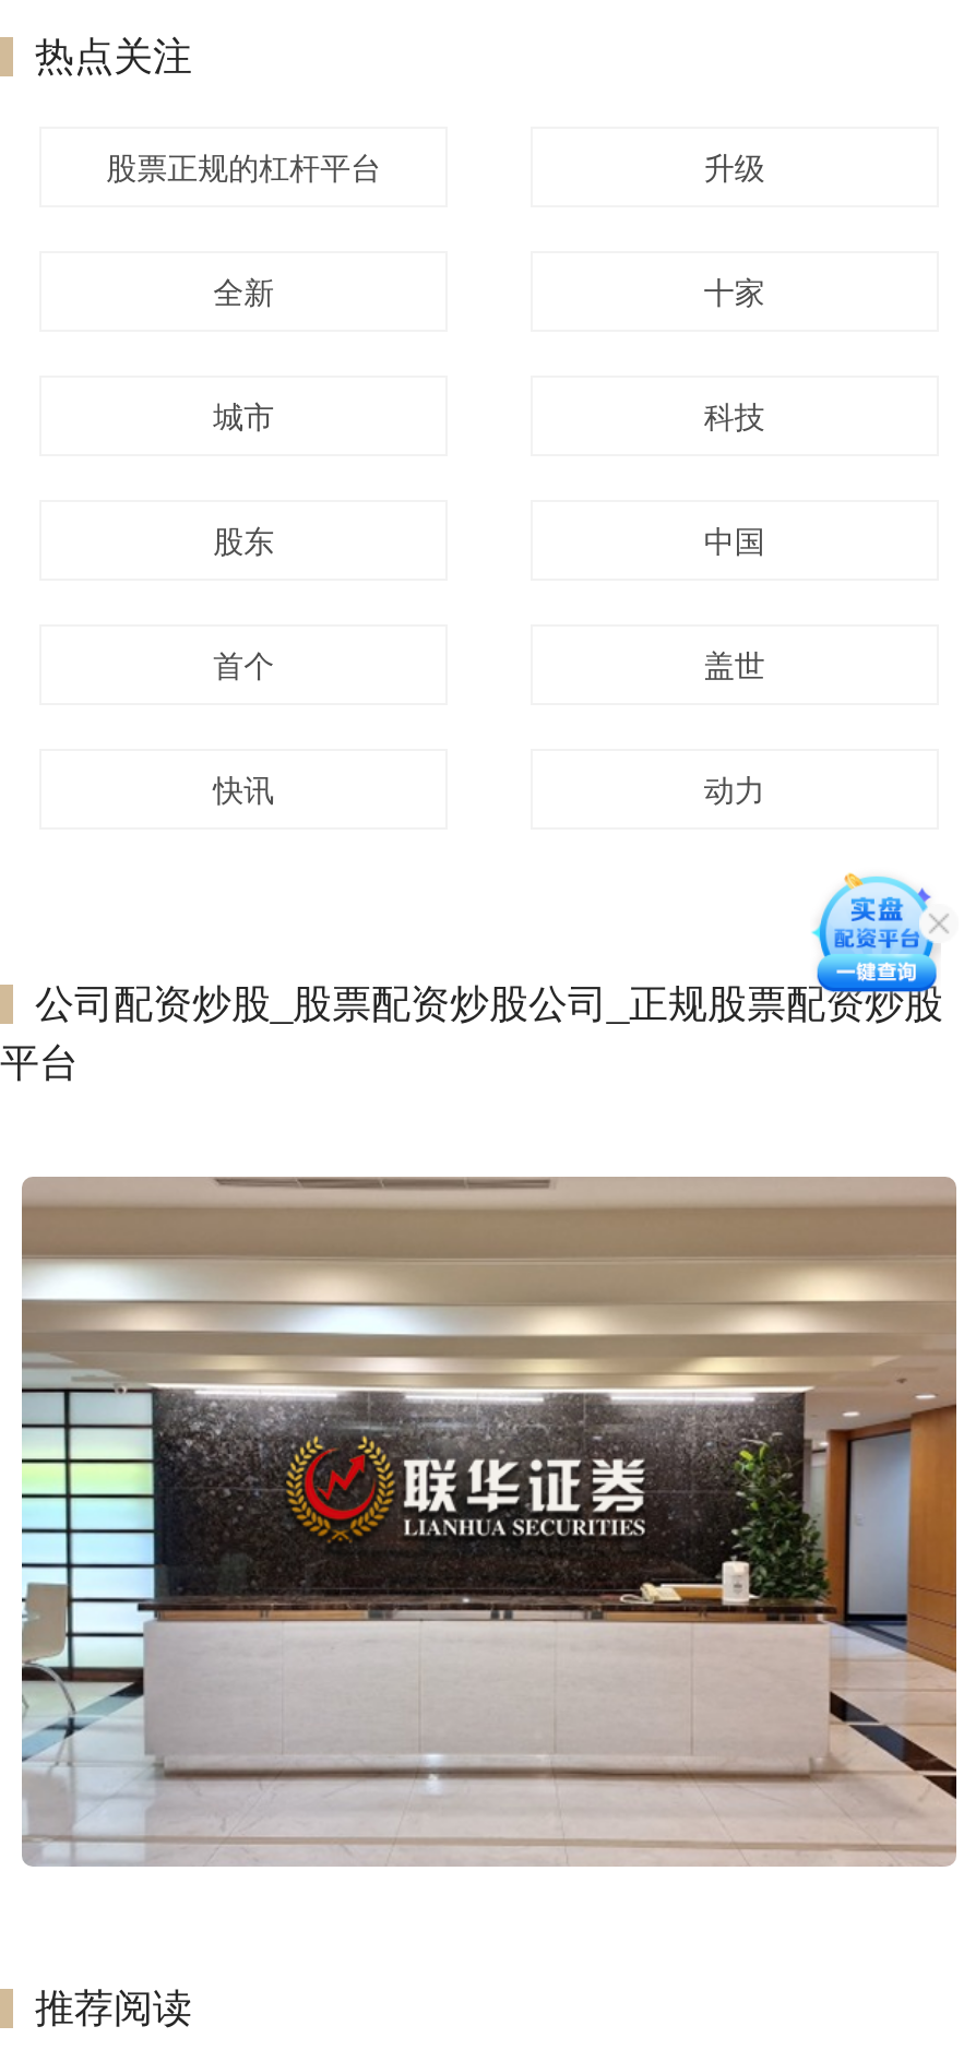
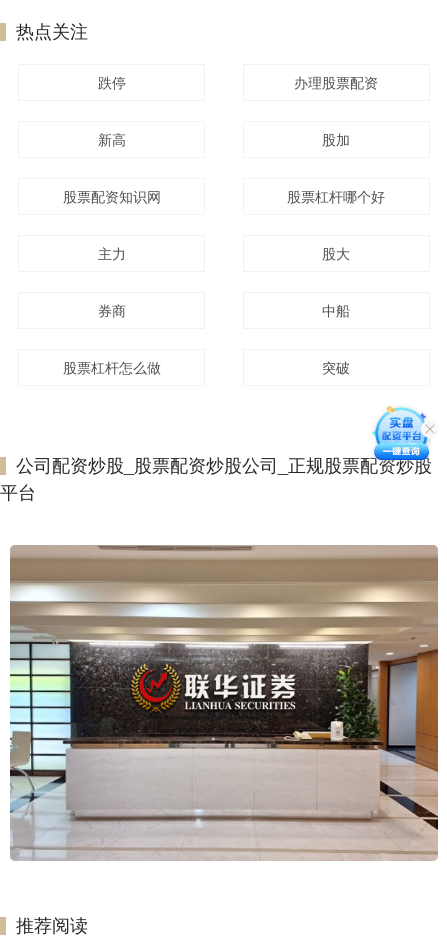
- 股票正规的杠杆平台
- 升级
+ 跌停
+ 办理股票配资

- 全新
- 十家
+ 新高
+ 股加

- 城市
- 科技
+ 股票配资知识网
+ 股票杠杆哪个好

- 股东
- 中国
+ 主力
+ 股大

- 首个
- 盖世
+ 券商
+ 中船

- 快讯
- 动力
+ 股票杠杆怎么做
+ 突破
